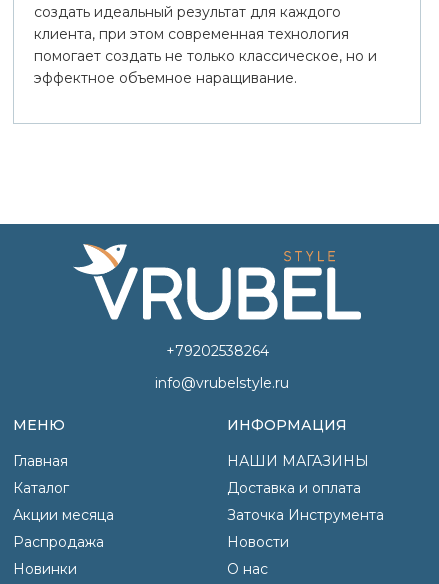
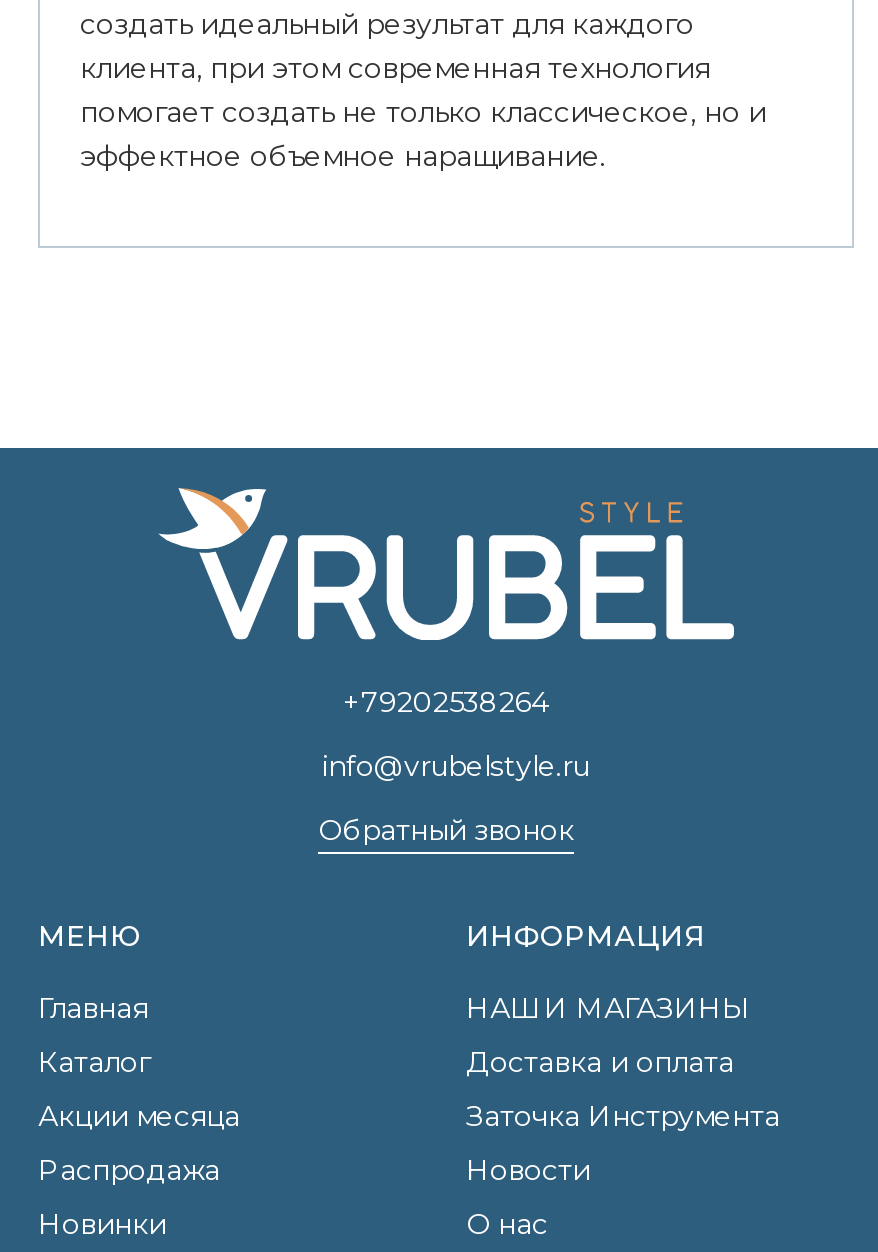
+ Обратный звонок
